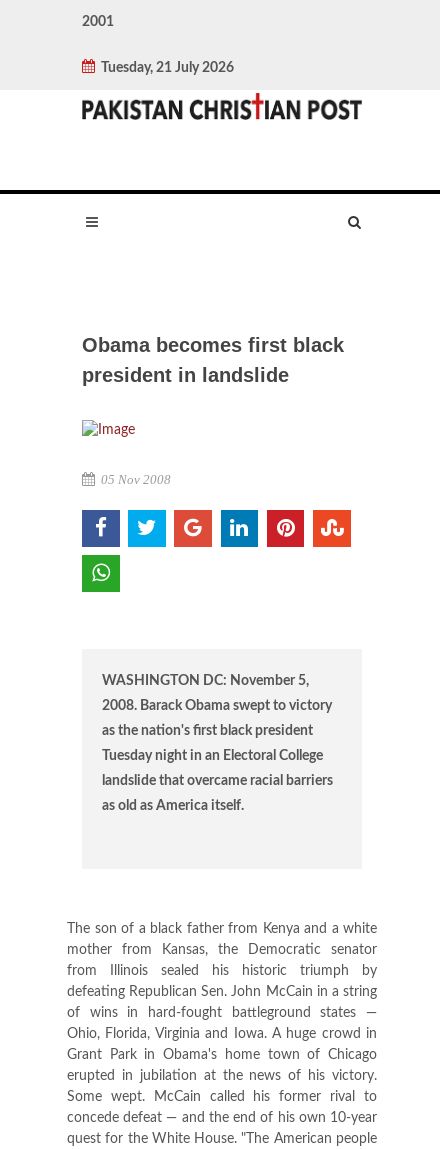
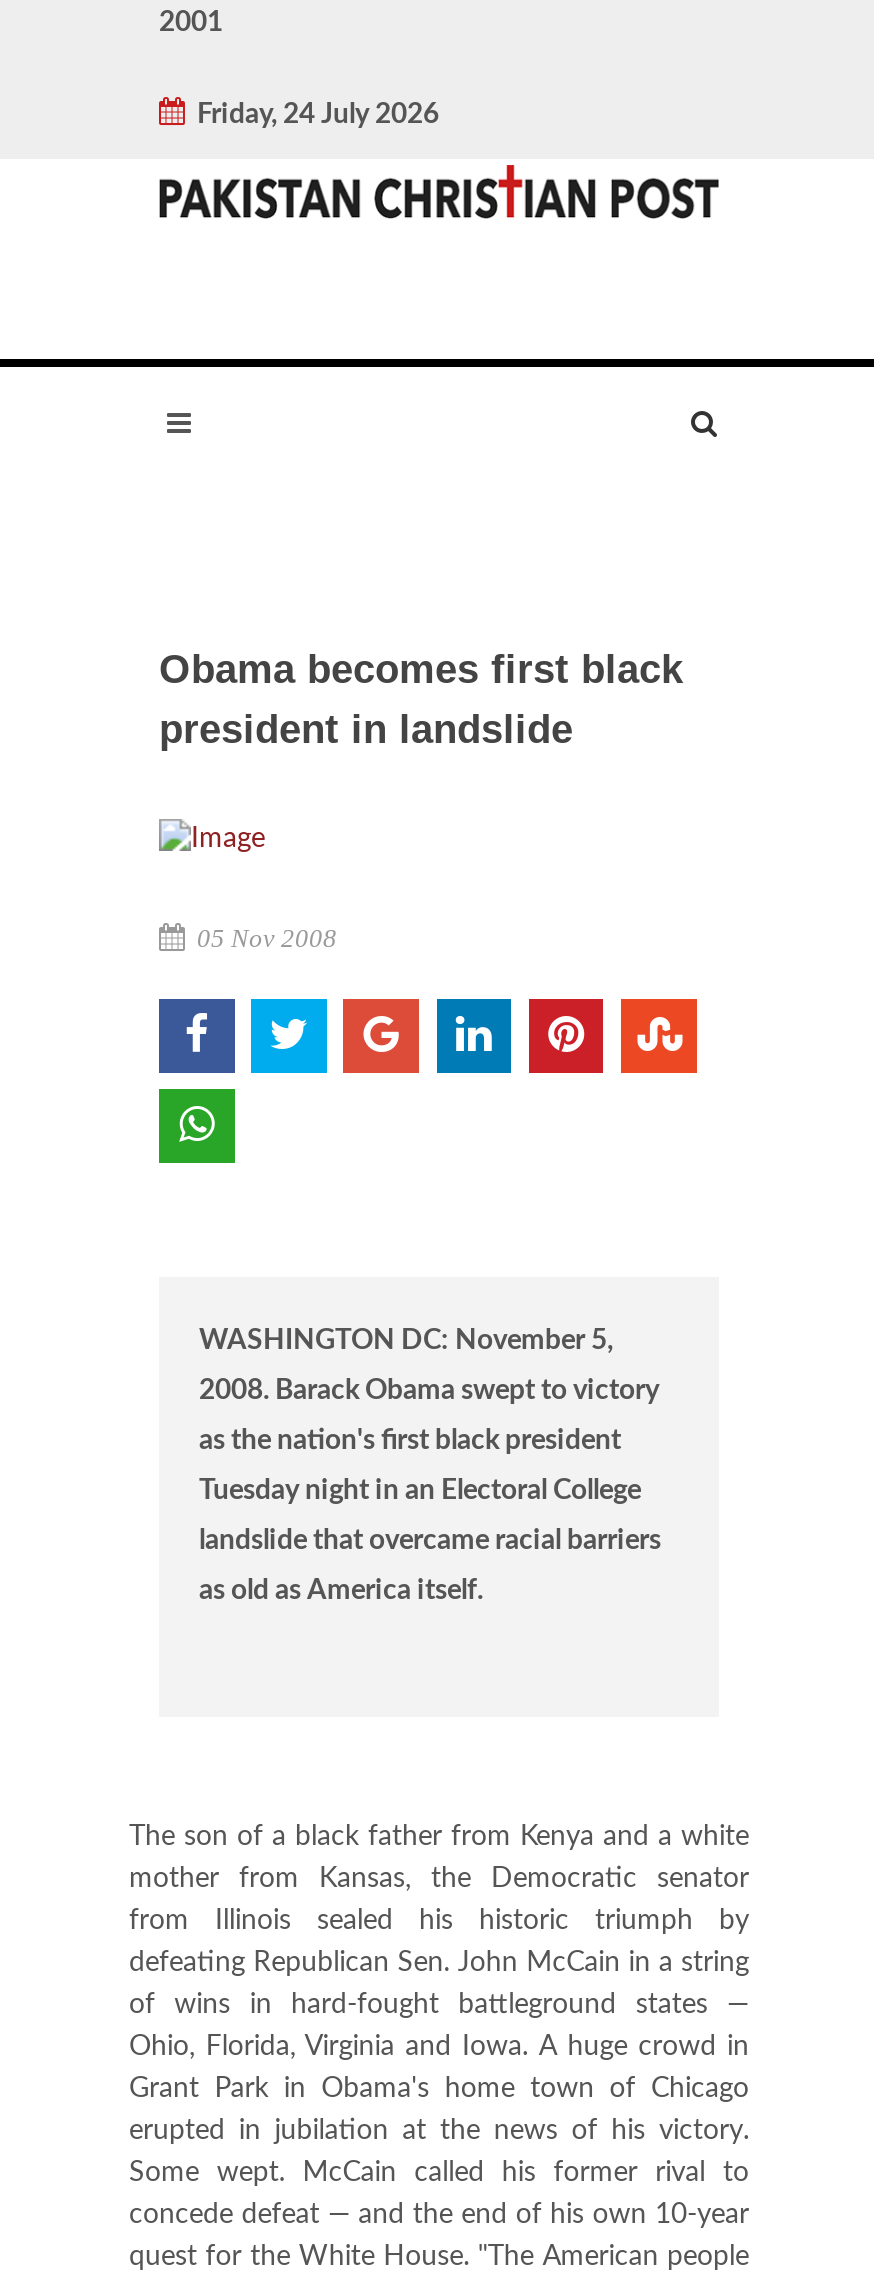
- Tuesday, 21 July 2026
+ Friday, 24 July 2026
